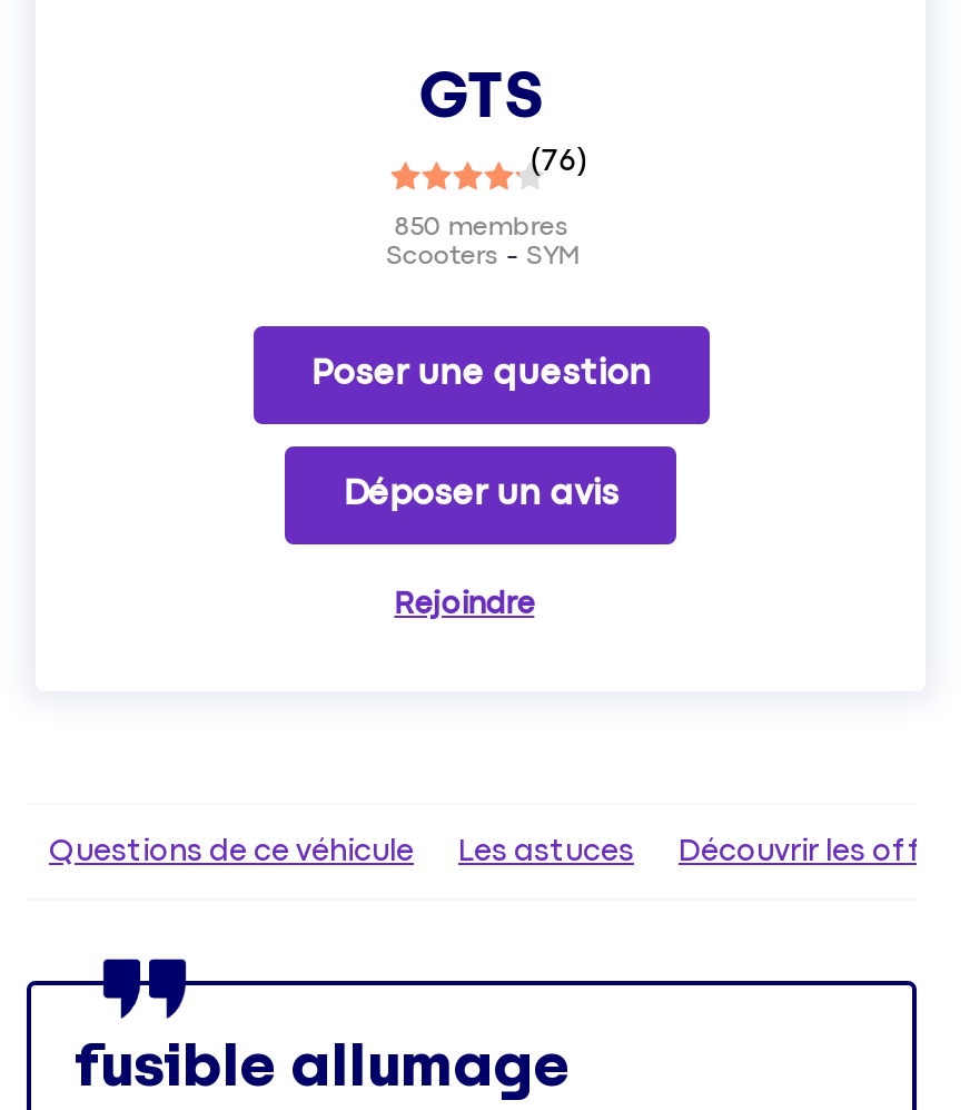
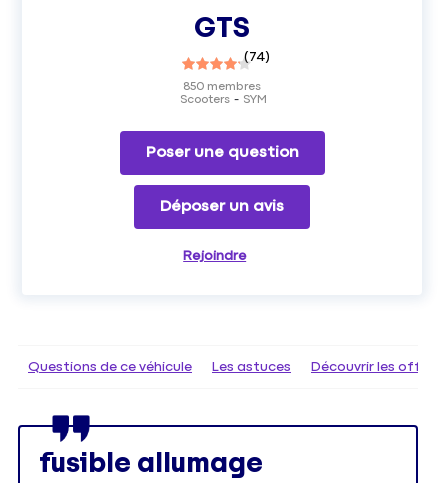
- (76)
+ (74)
